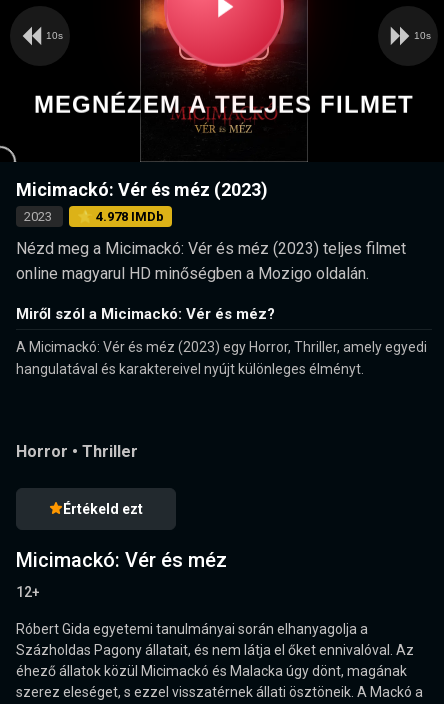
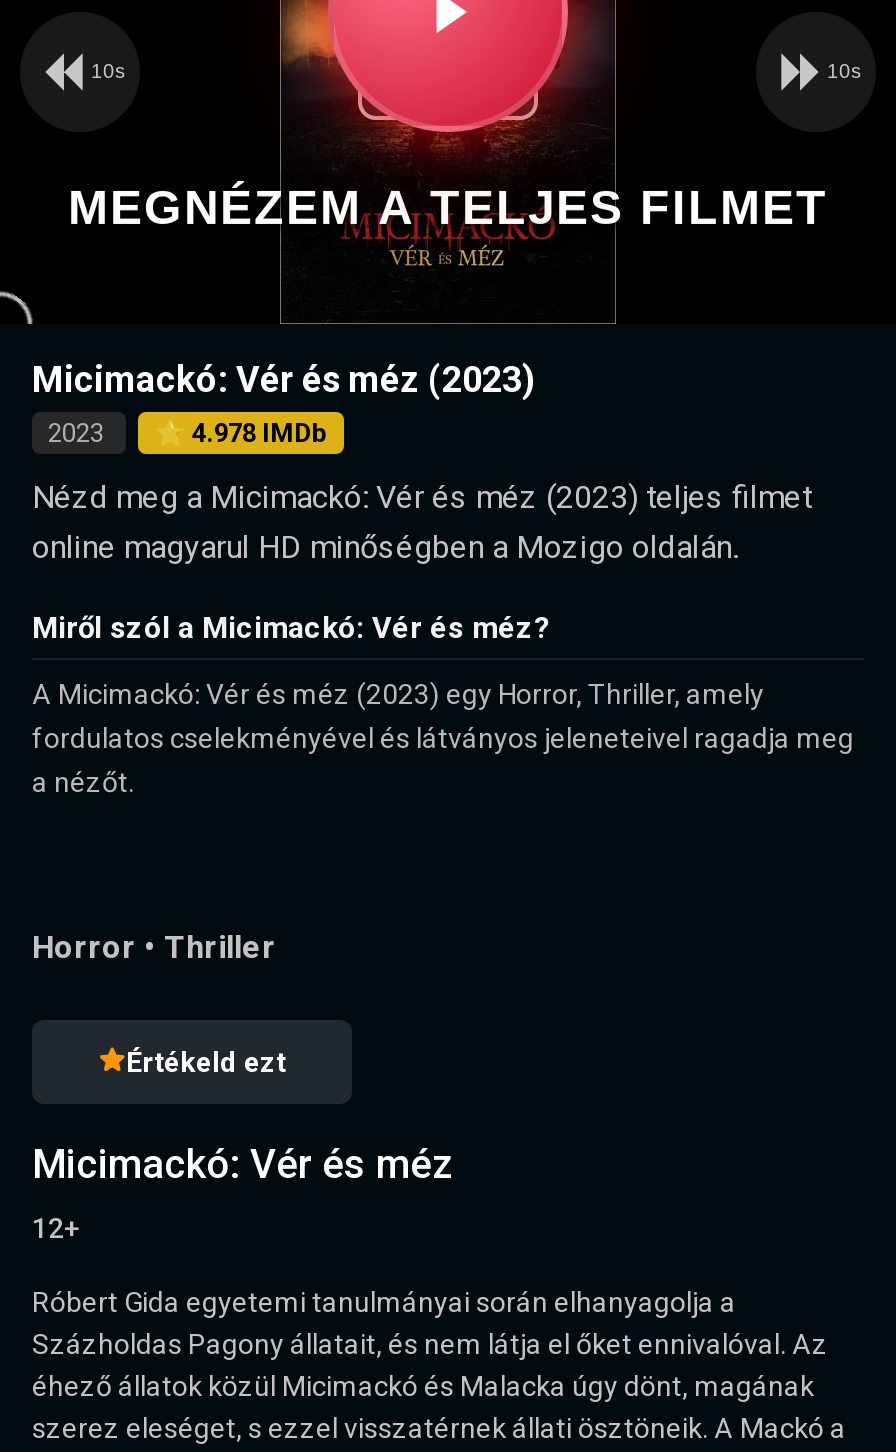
- A Micimackó: Vér és méz (2023) egy Horror, Thriller, amely egyedi
- hangulatával és karaktereivel nyújt különleges élményt.
+ A Micimackó: Vér és méz (2023) egy Horror, Thriller, amely
+ fordulatos cselekményével és látványos jeleneteivel ragadja meg
+ a nézőt.
